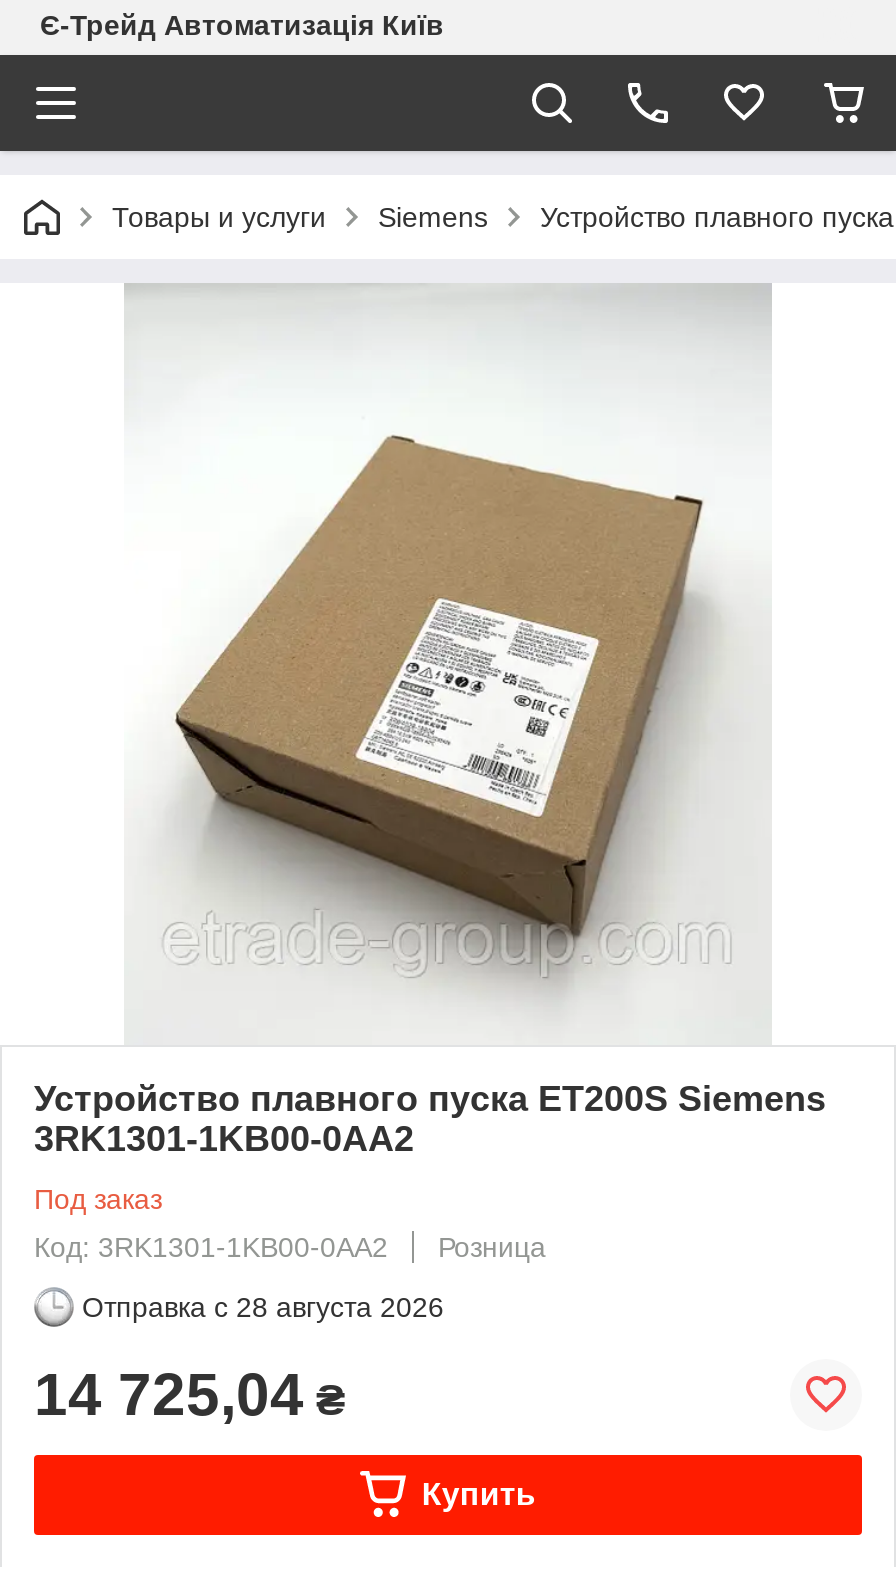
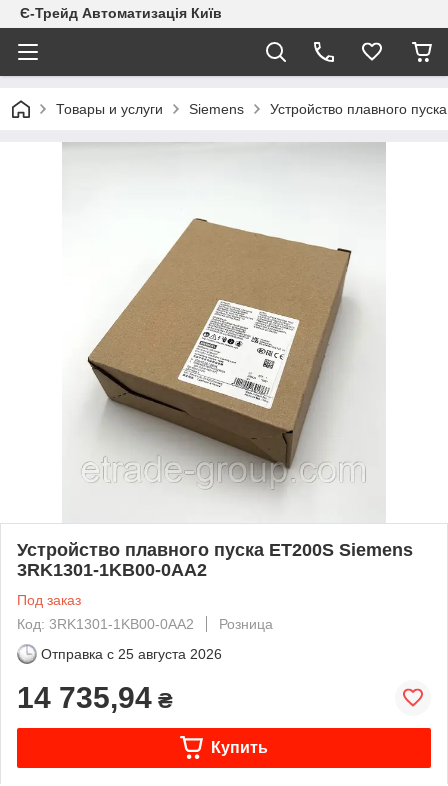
- Отправка с 28 августа 2026
+ Отправка с 25 августа 2026

- 14 725,04 ₴
+ 14 735,94 ₴
